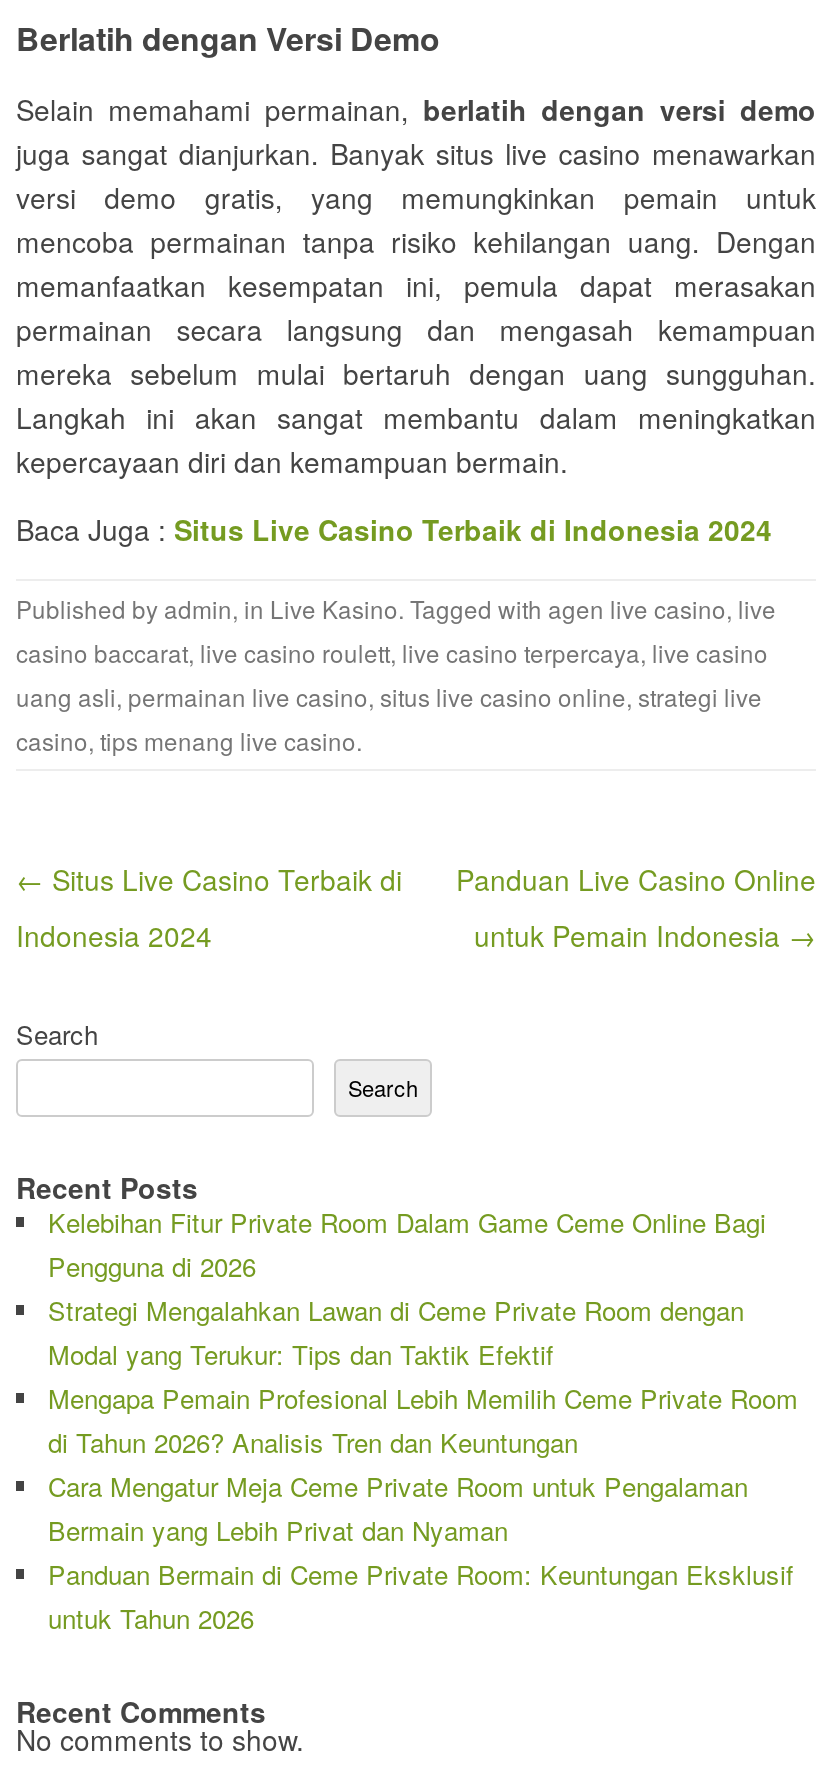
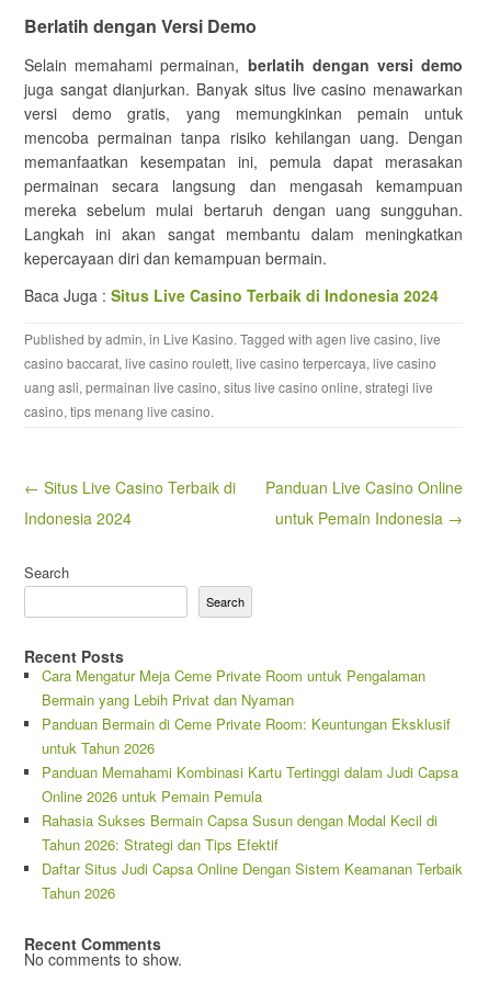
- Kelebihan Fitur Private Room Dalam Game Ceme Online Bagi
- Pengguna di 2026
- Strategi Mengalahkan Lawan di Ceme Private Room dengan
- Modal yang Terukur: Tips dan Taktik Efektif
- Mengapa Pemain Profesional Lebih Memilih Ceme Private Room
- di Tahun 2026? Analisis Tren dan Keuntungan

moved up: Cara Mengatur Meja Ceme Private Room untuk Pengalaman | Bermain yang Lebih Privat dan Nyaman | Panduan Bermain di Ceme Private Room: Keuntungan Eksklusif | untuk Tahun 2026

+ Panduan Memahami Kombinasi Kartu Tertinggi dalam Judi Capsa
+ Online 2026 untuk Pemain Pemula
+ Rahasia Sukses Bermain Capsa Susun dengan Modal Kecil di
+ Tahun 2026: Strategi dan Tips Efektif
+ Daftar Situs Judi Capsa Online Dengan Sistem Keamanan Terbaik
+ Tahun 2026
